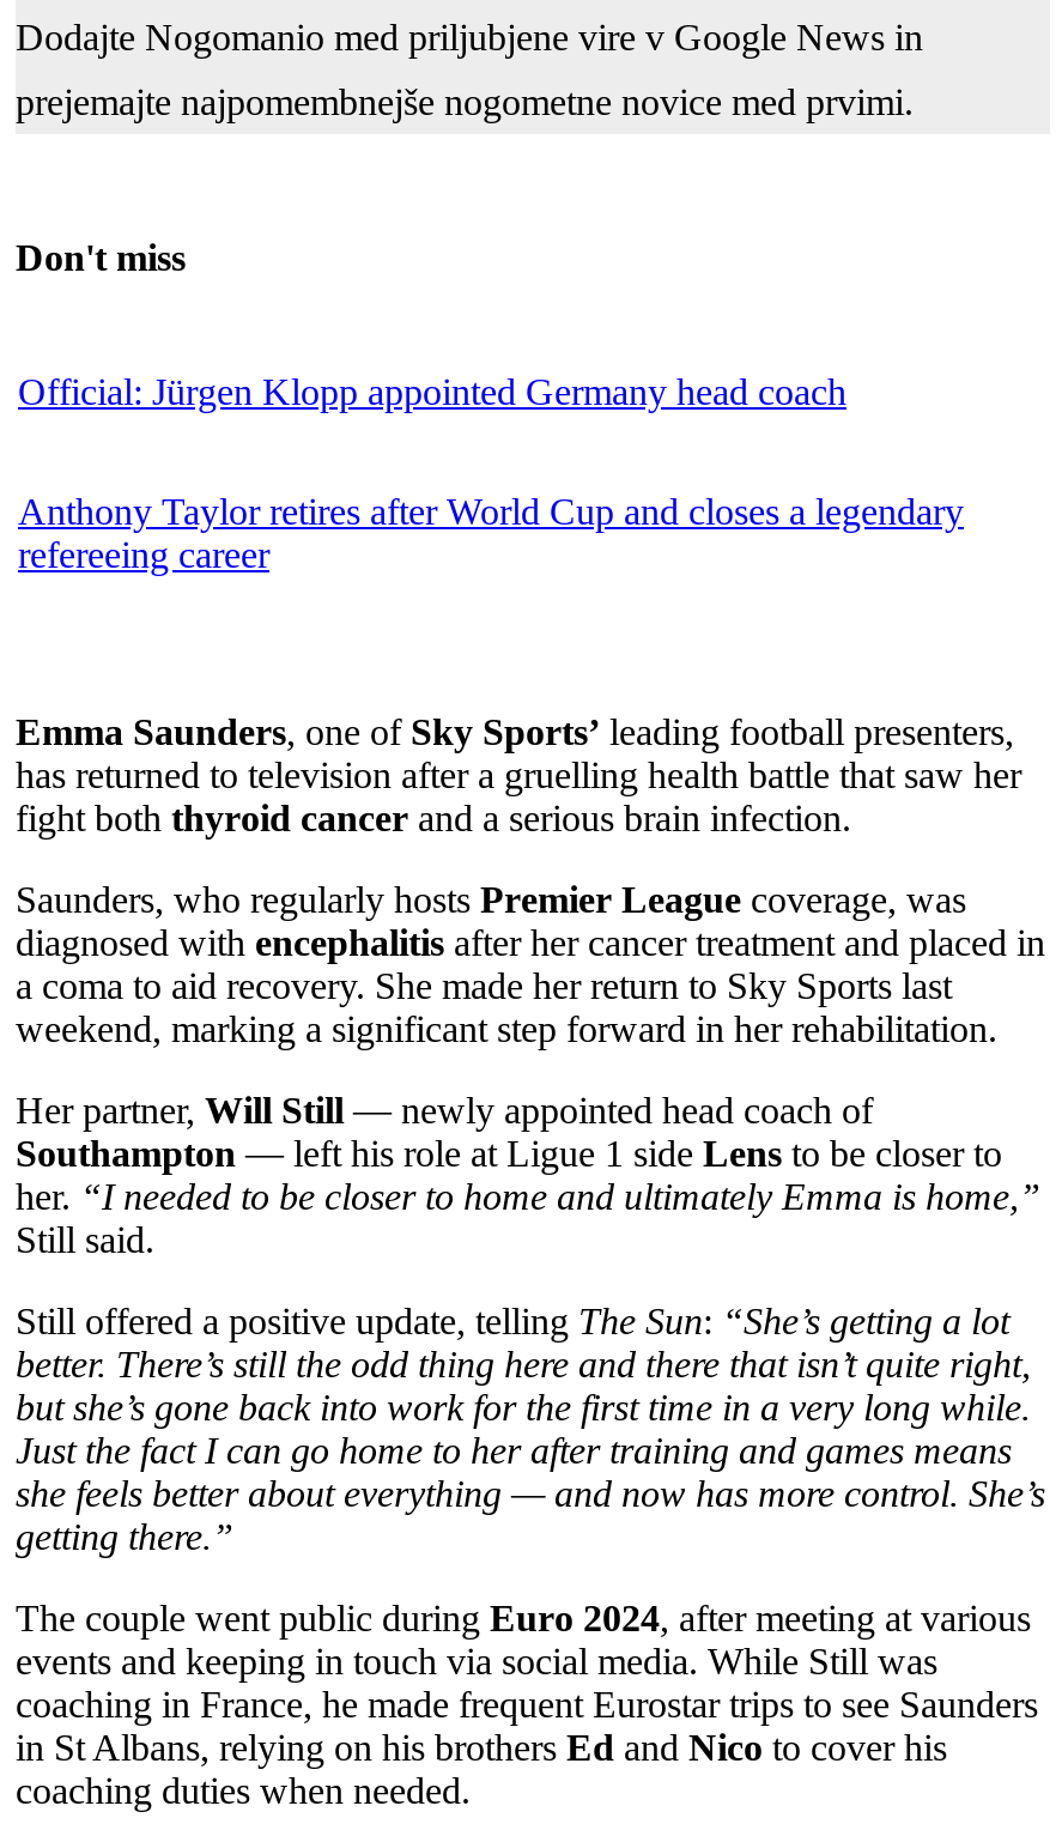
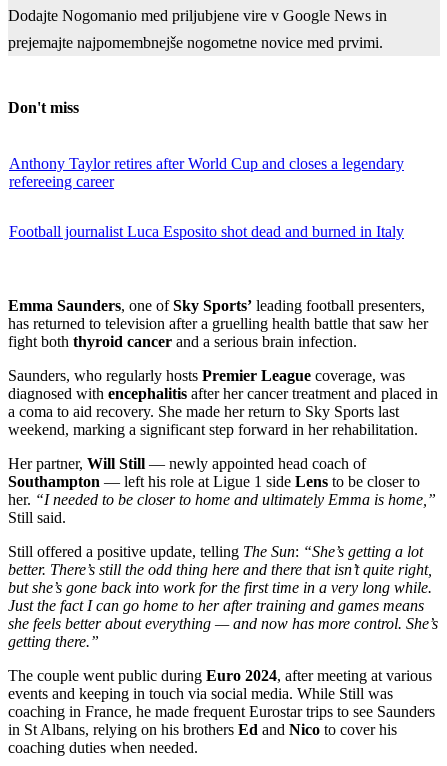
- Official: Jürgen Klopp appointed Germany head coach

moved up: Anthony Taylor retires after World Cup and closes a legendary | refereeing career

+ Football journalist Luca Esposito shot dead and burned in Italy
